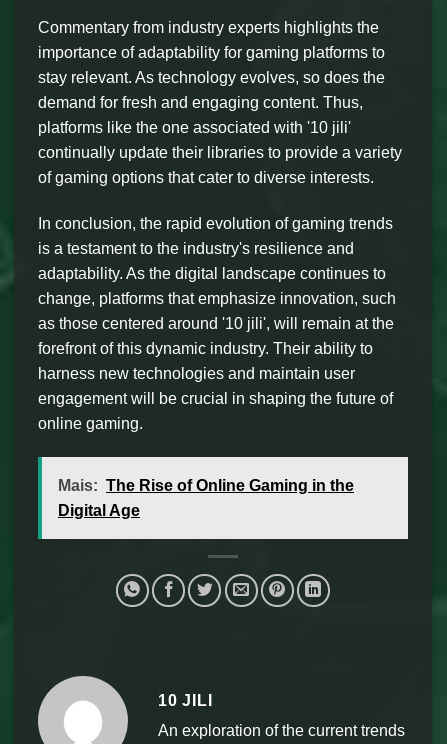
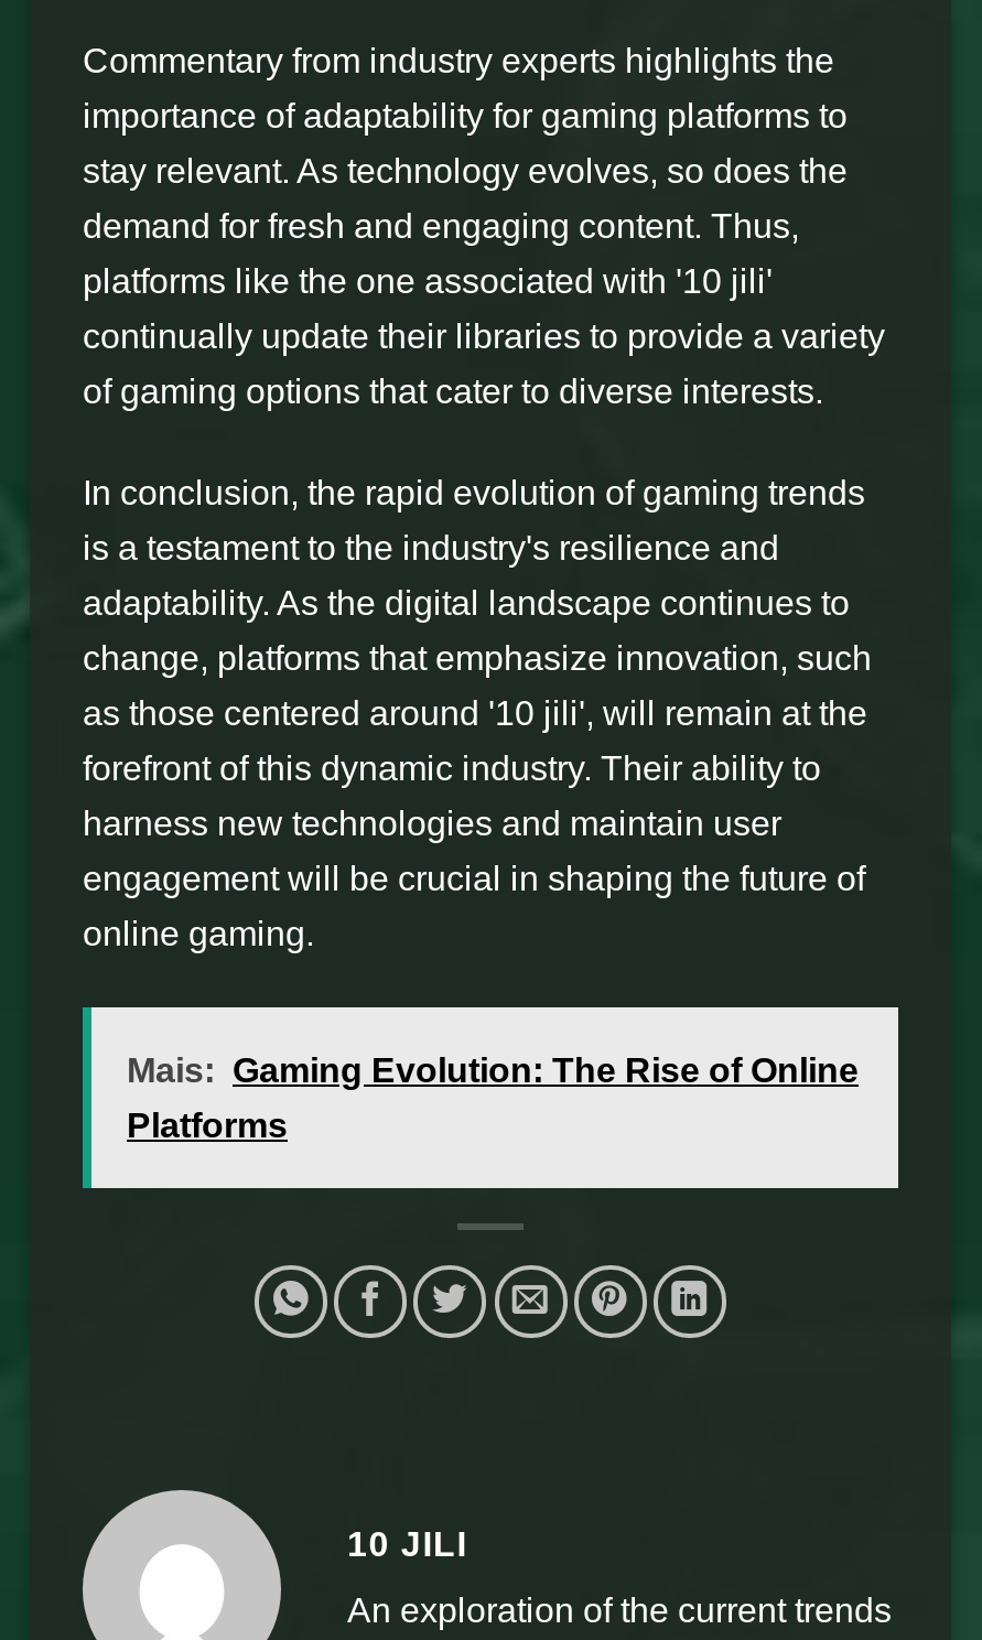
- Mais: The Rise of Online Gaming in the
+ Mais: Gaming Evolution: The Rise of Online

- Digital Age
+ Platforms
